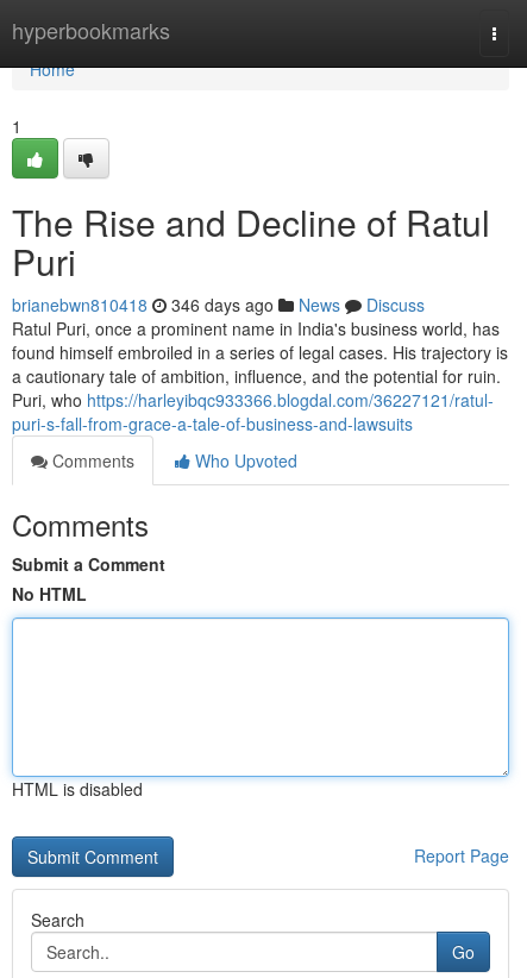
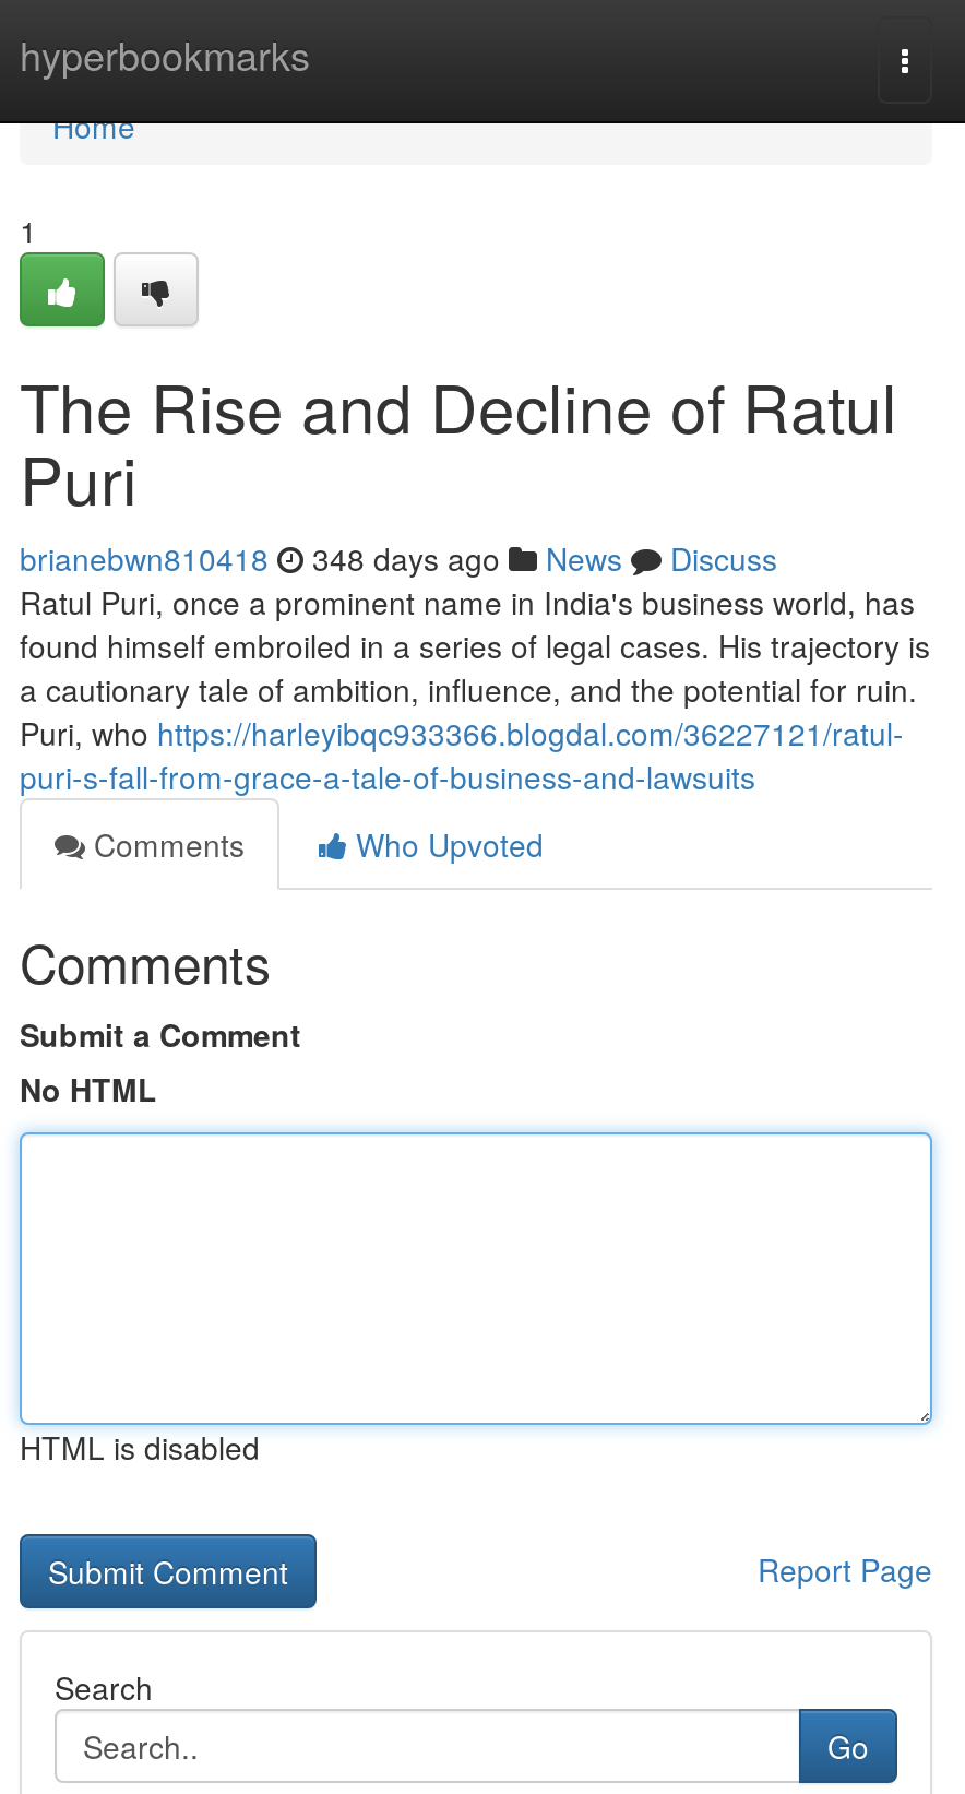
- brianebwn810418 346 days ago News Discuss
+ brianebwn810418 348 days ago News Discuss
